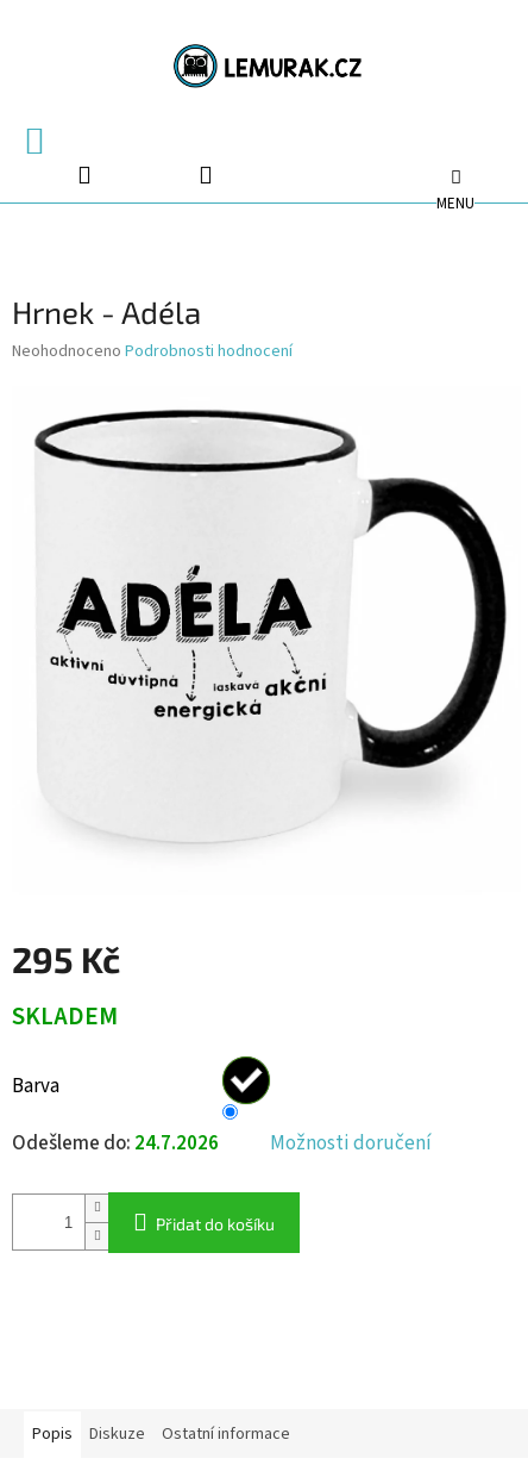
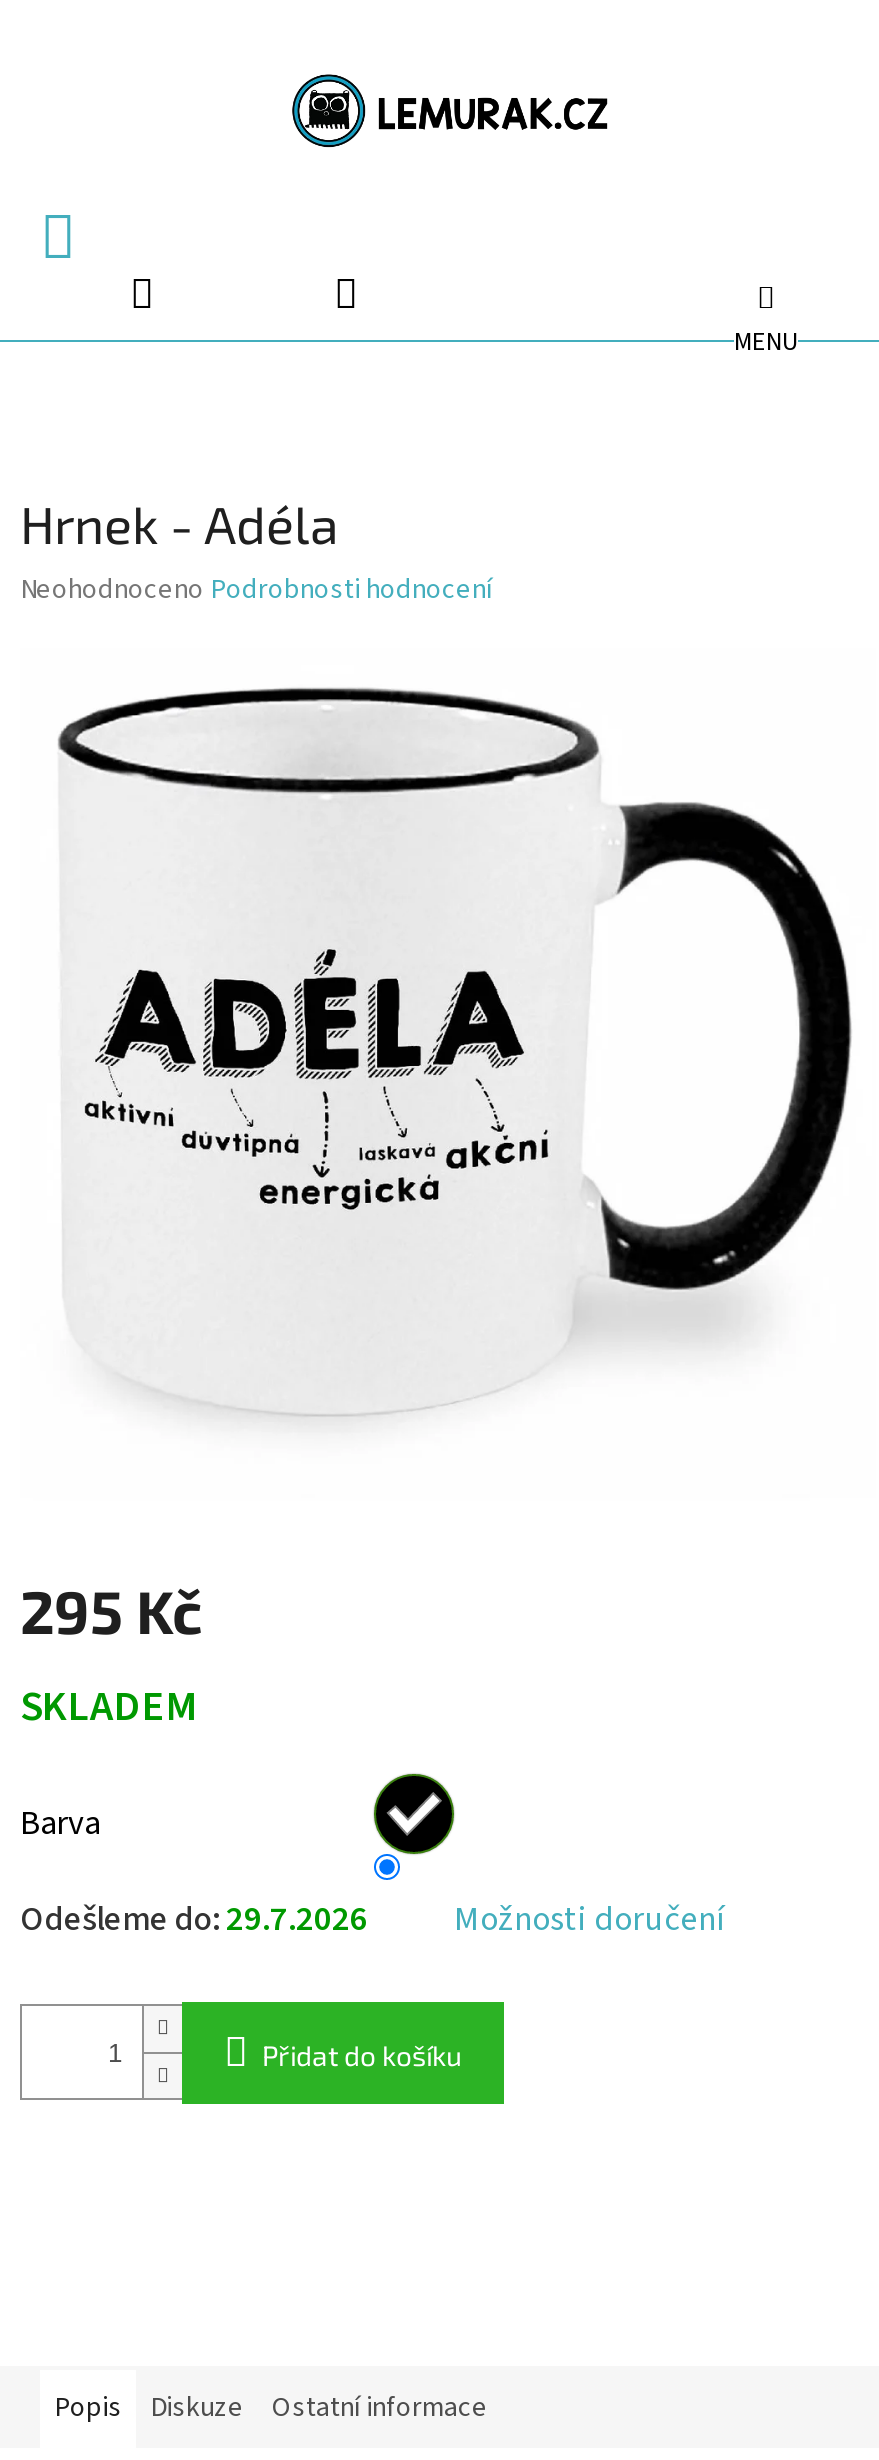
- Odešleme do: 24.7.2026 Možnosti doručení
+ Odešleme do: 29.7.2026 Možnosti doručení
